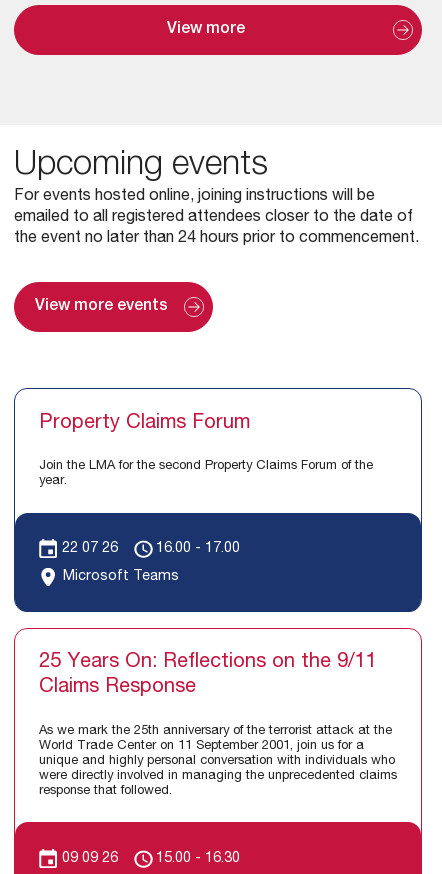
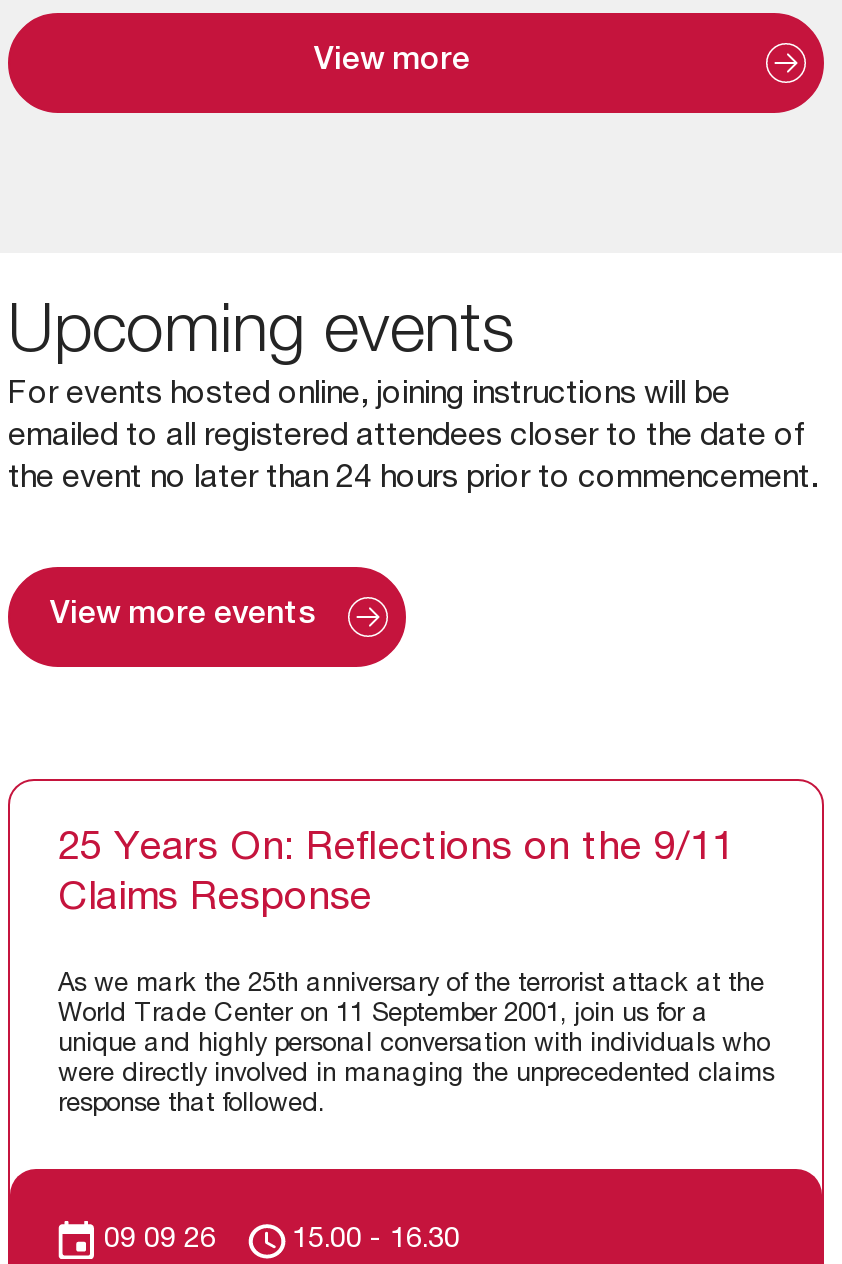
- [image]
- Property Claims Forum
- Join the LMA for the second Property Claims Forum of the
- year.

- 22 07 26
- 16.00 - 17.00
- Microsoft Teams
